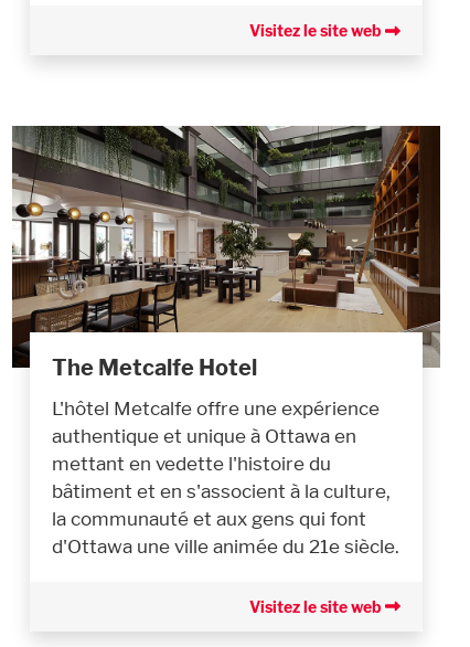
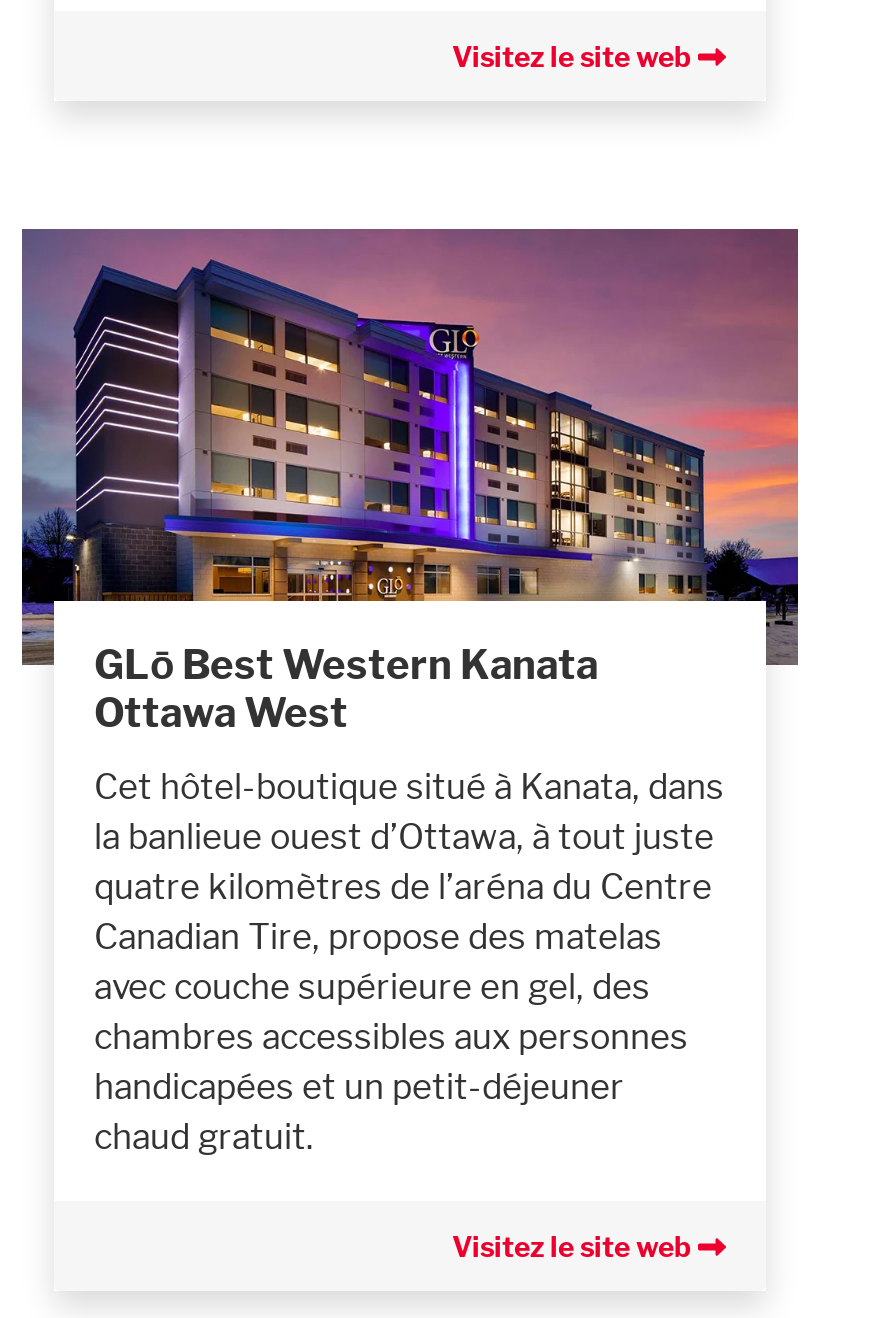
- [image]
- The Metcalfe Hotel
+ [image]
+ GLō Best Western Kanata
+ Ottawa West

- L'hôtel Metcalfe offre une expérience
- authentique et unique à Ottawa en
- mettant en vedette l'histoire du
- bâtiment et en s'associent à la culture,
- la communauté et aux gens qui font
- d'Ottawa une ville animée du 21e siècle.
+ Cet hôtel-boutique situé à Kanata, dans
+ la banlieue ouest d’Ottawa, à tout juste
+ quatre kilomètres de l’aréna du Centre
+ Canadian Tire, propose des matelas
+ avec couche supérieure en gel, des
+ chambres accessibles aux personnes
+ handicapées et un petit-déjeuner
+ chaud gratuit.
